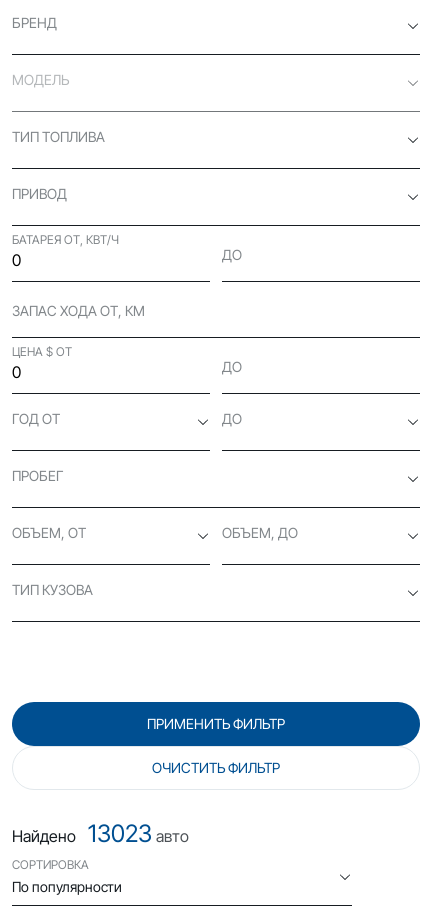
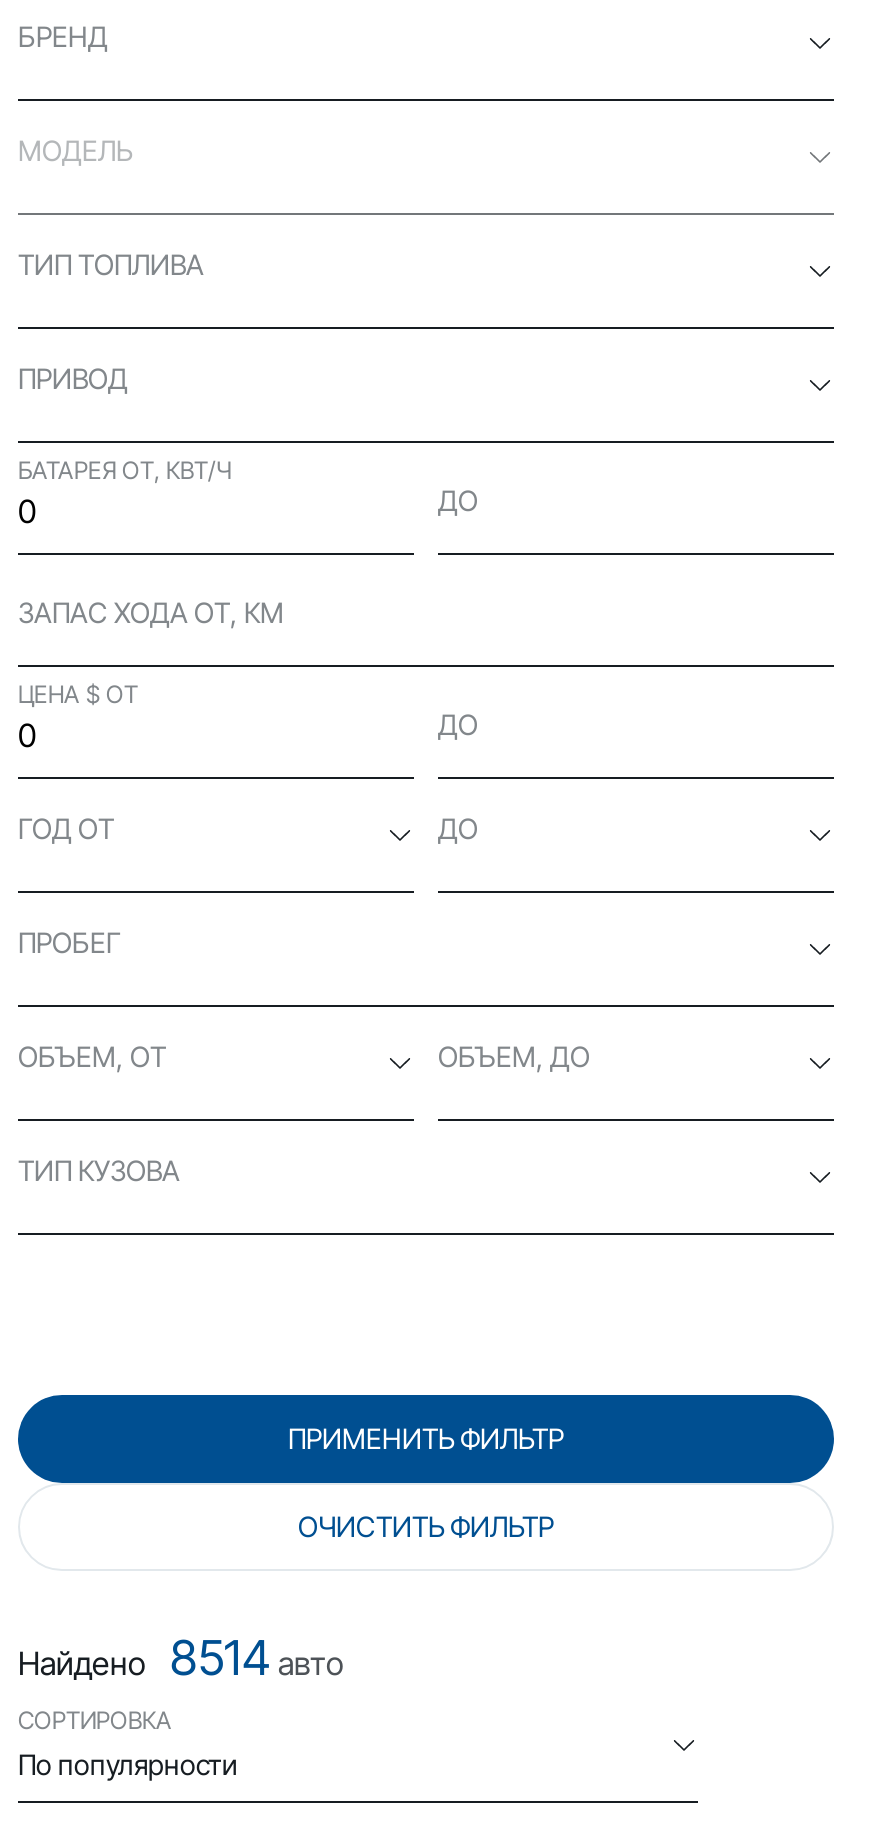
- Найдено 13023 авто
+ Найдено 8514 авто
